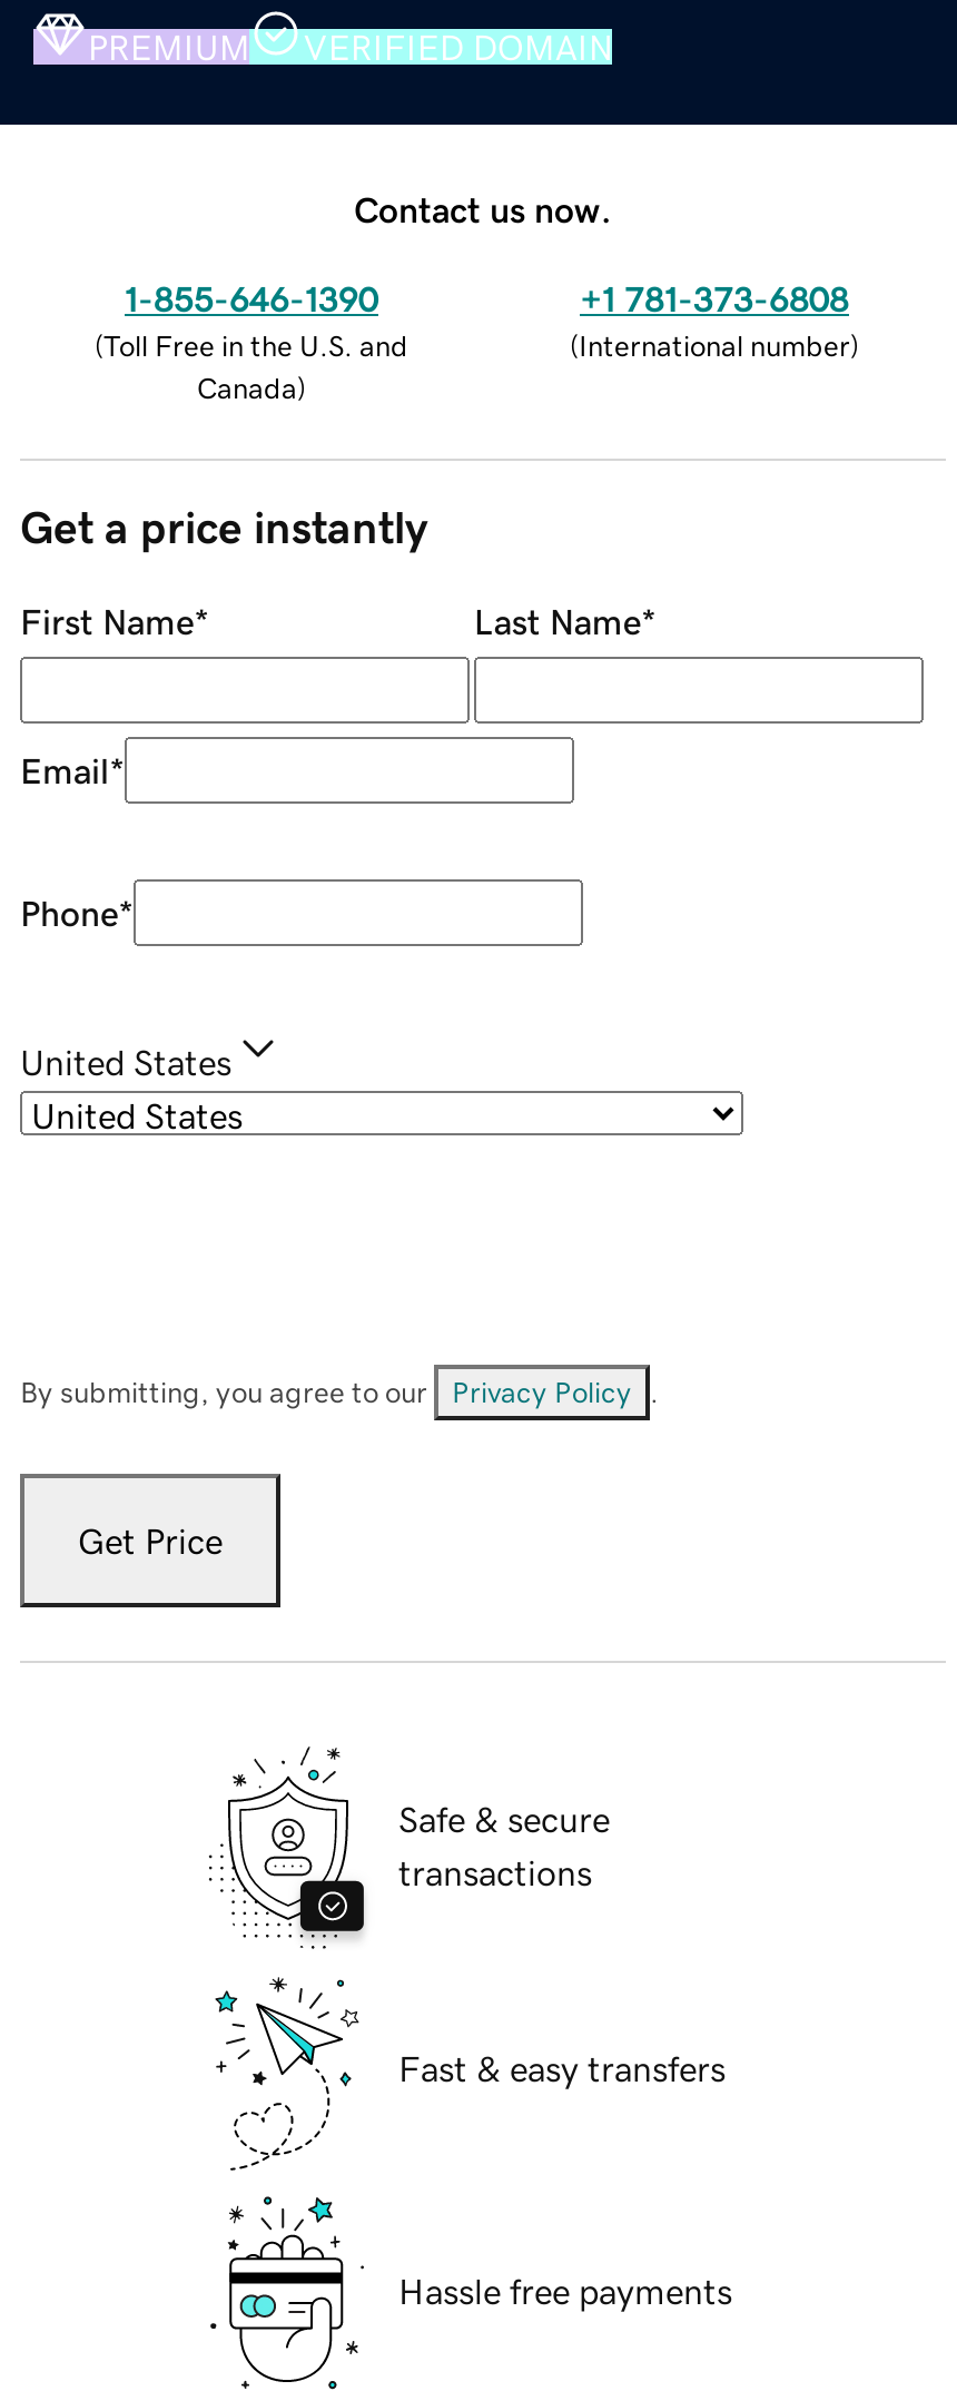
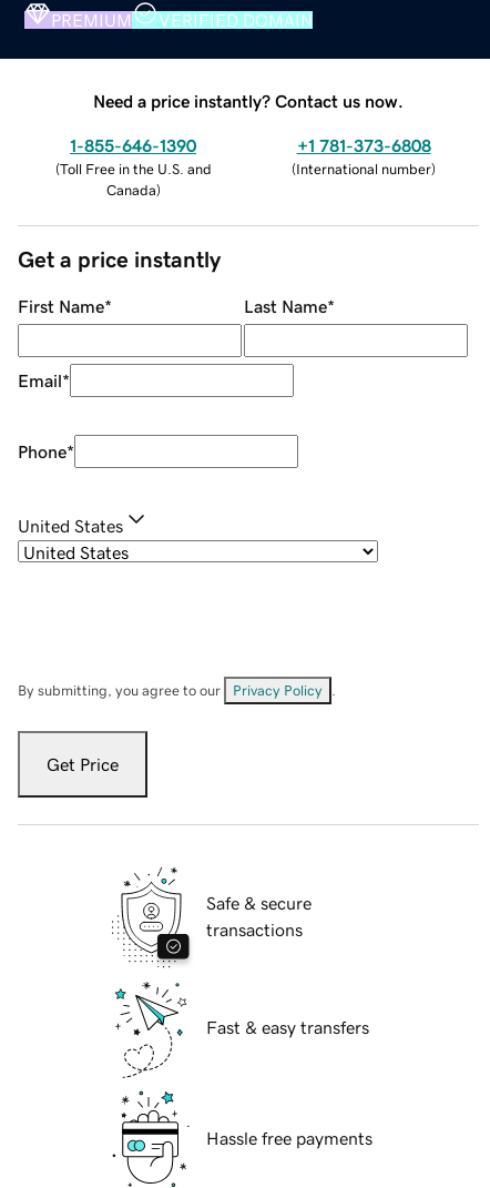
- Contact us now.
+ Need a price instantly? Contact us now.
